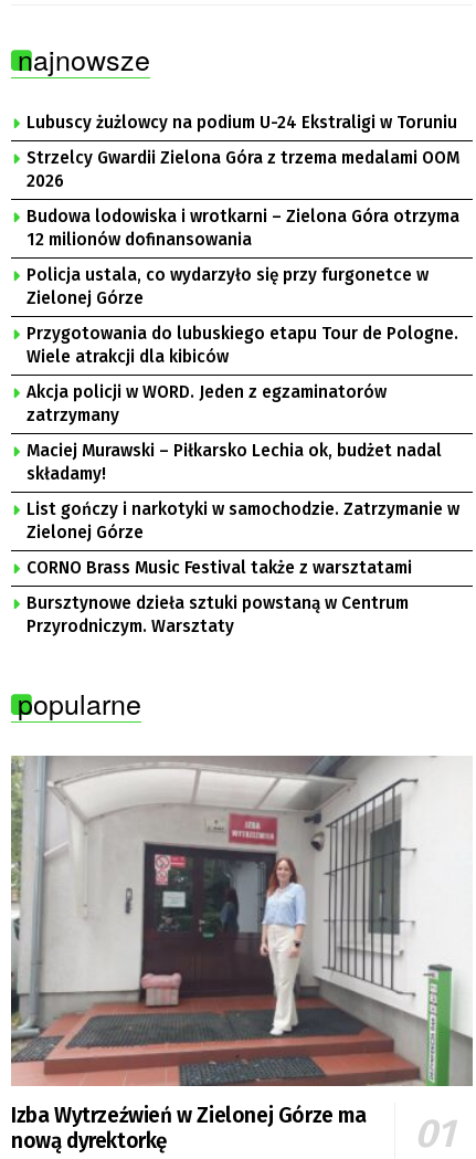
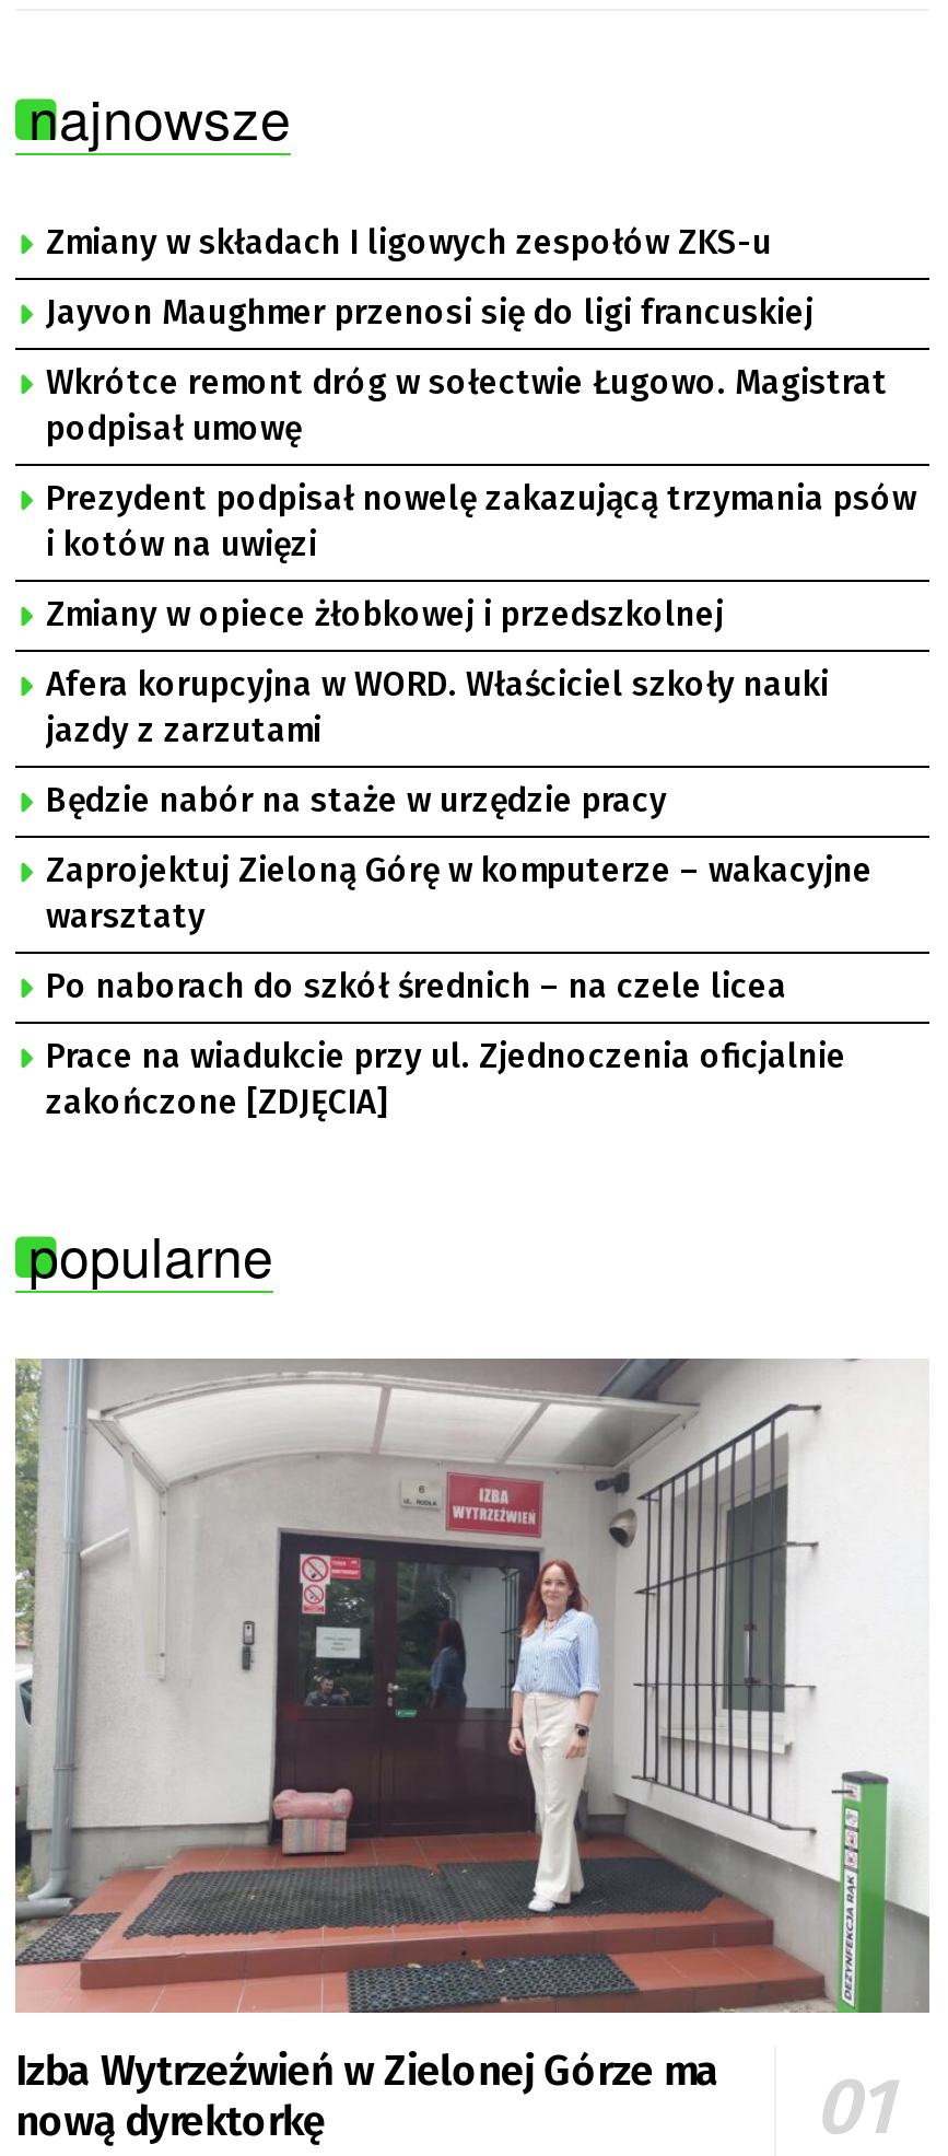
- Lubuscy żużlowcy na podium U-24 Ekstraligi w Toruniu
+ Zmiany w składach I ligowych zespołów ZKS-u

- Strzelcy Gwardii Zielona Góra z trzema medalami OOM
- 2026
+ Jayvon Maughmer przenosi się do ligi francuskiej

- Budowa lodowiska i wrotkarni – Zielona Góra otrzyma
- 12 milionów dofinansowania
+ Wkrótce remont dróg w sołectwie Ługowo. Magistrat
+ podpisał umowę

- Policja ustala, co wydarzyło się przy furgonetce w
- Zielonej Górze
+ Prezydent podpisał nowelę zakazującą trzymania psów
+ i kotów na uwięzi

- Przygotowania do lubuskiego etapu Tour de Pologne.
- Wiele atrakcji dla kibiców
+ Zmiany w opiece żłobkowej i przedszkolnej

- Akcja policji w WORD. Jeden z egzaminatorów
- zatrzymany
+ Afera korupcyjna w WORD. Właściciel szkoły nauki
+ jazdy z zarzutami

- Maciej Murawski – Piłkarsko Lechia ok, budżet nadal
- składamy!
+ Będzie nabór na staże w urzędzie pracy

- List gończy i narkotyki w samochodzie. Zatrzymanie w
- Zielonej Górze
+ Zaprojektuj Zieloną Górę w komputerze – wakacyjne
+ warsztaty

- CORNO Brass Music Festival także z warsztatami
+ Po naborach do szkół średnich – na czele licea

- Bursztynowe dzieła sztuki powstaną w Centrum
- Przyrodniczym. Warsztaty
+ Prace na wiadukcie przy ul. Zjednoczenia oficjalnie
+ zakończone [ZDJĘCIA]
